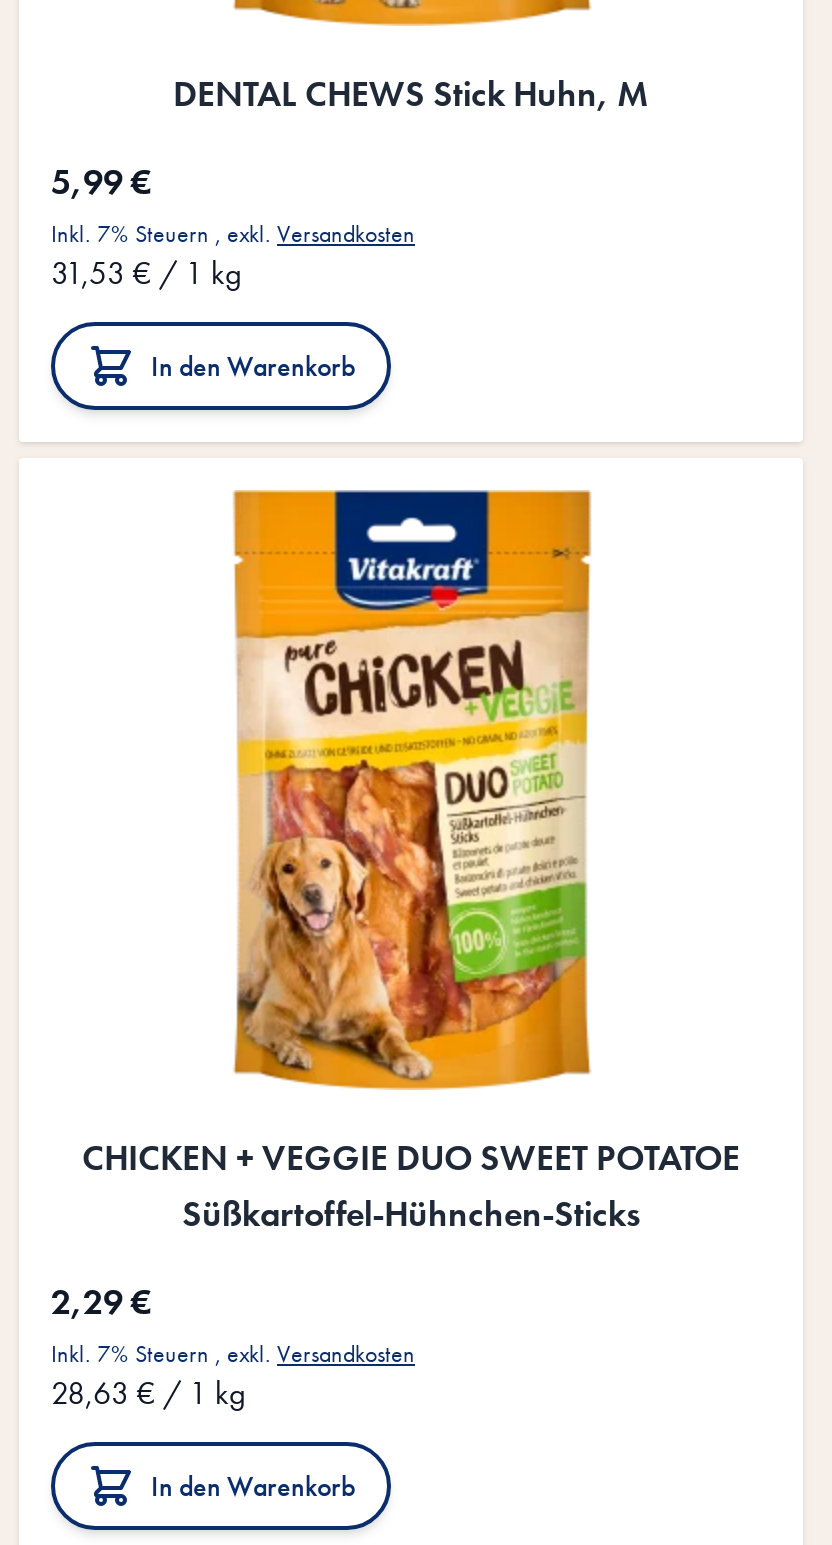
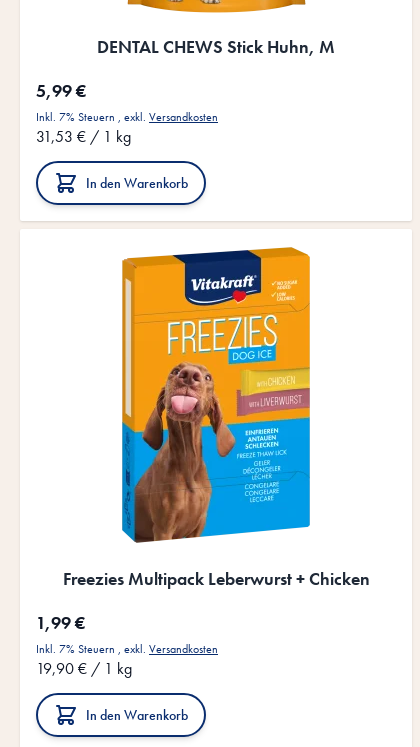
- [image]
- CHICKEN + VEGGIE DUO SWEET POTATOE
- Süßkartoffel-Hühnchen-Sticks
+ [image]
+ Freezies Multipack Leberwurst + Chicken

- 2,29 €
+ 1,99 €

- 28,63 €/ 1 kg
+ 19,90 €/ 1 kg
